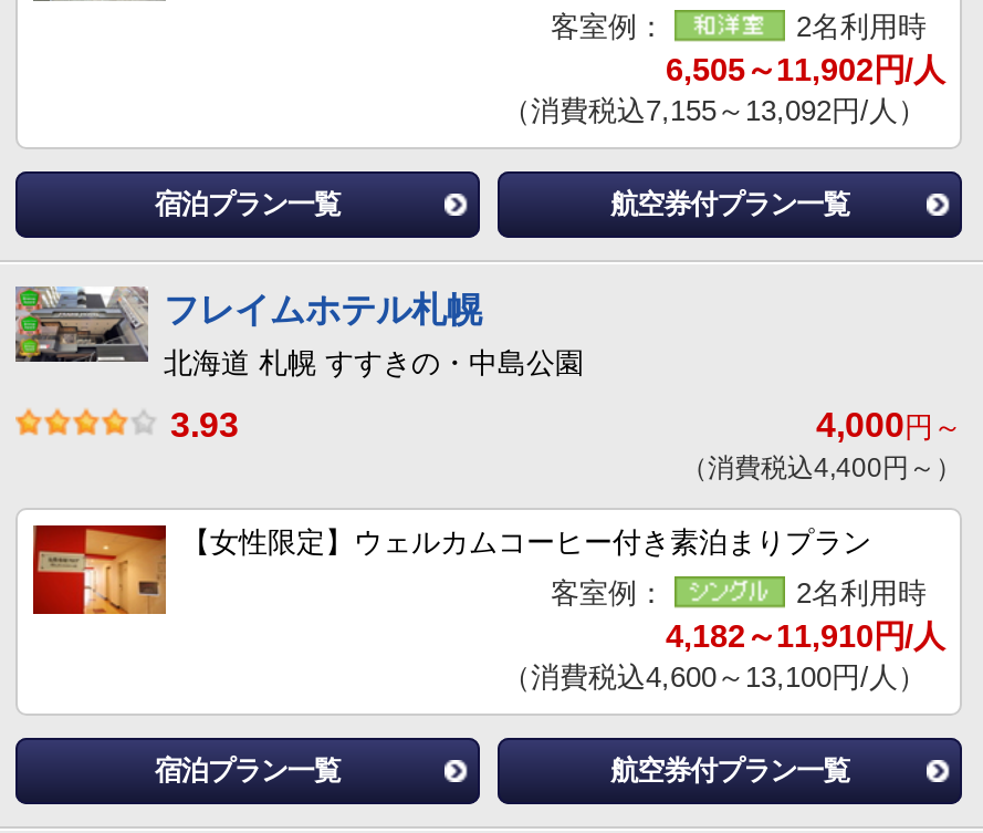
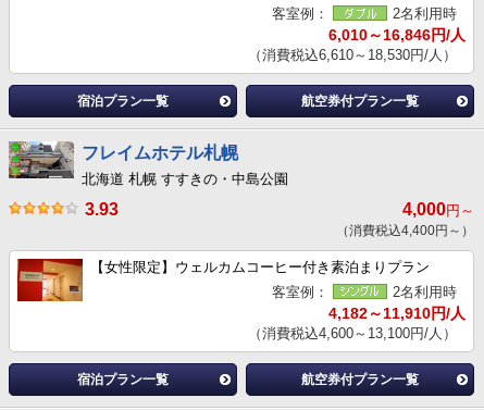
- 6,505～11,902円/人
+ 6,010～16,846円/人

- （消費税込7,155～13,092円/人）
+ （消費税込6,610～18,530円/人）
